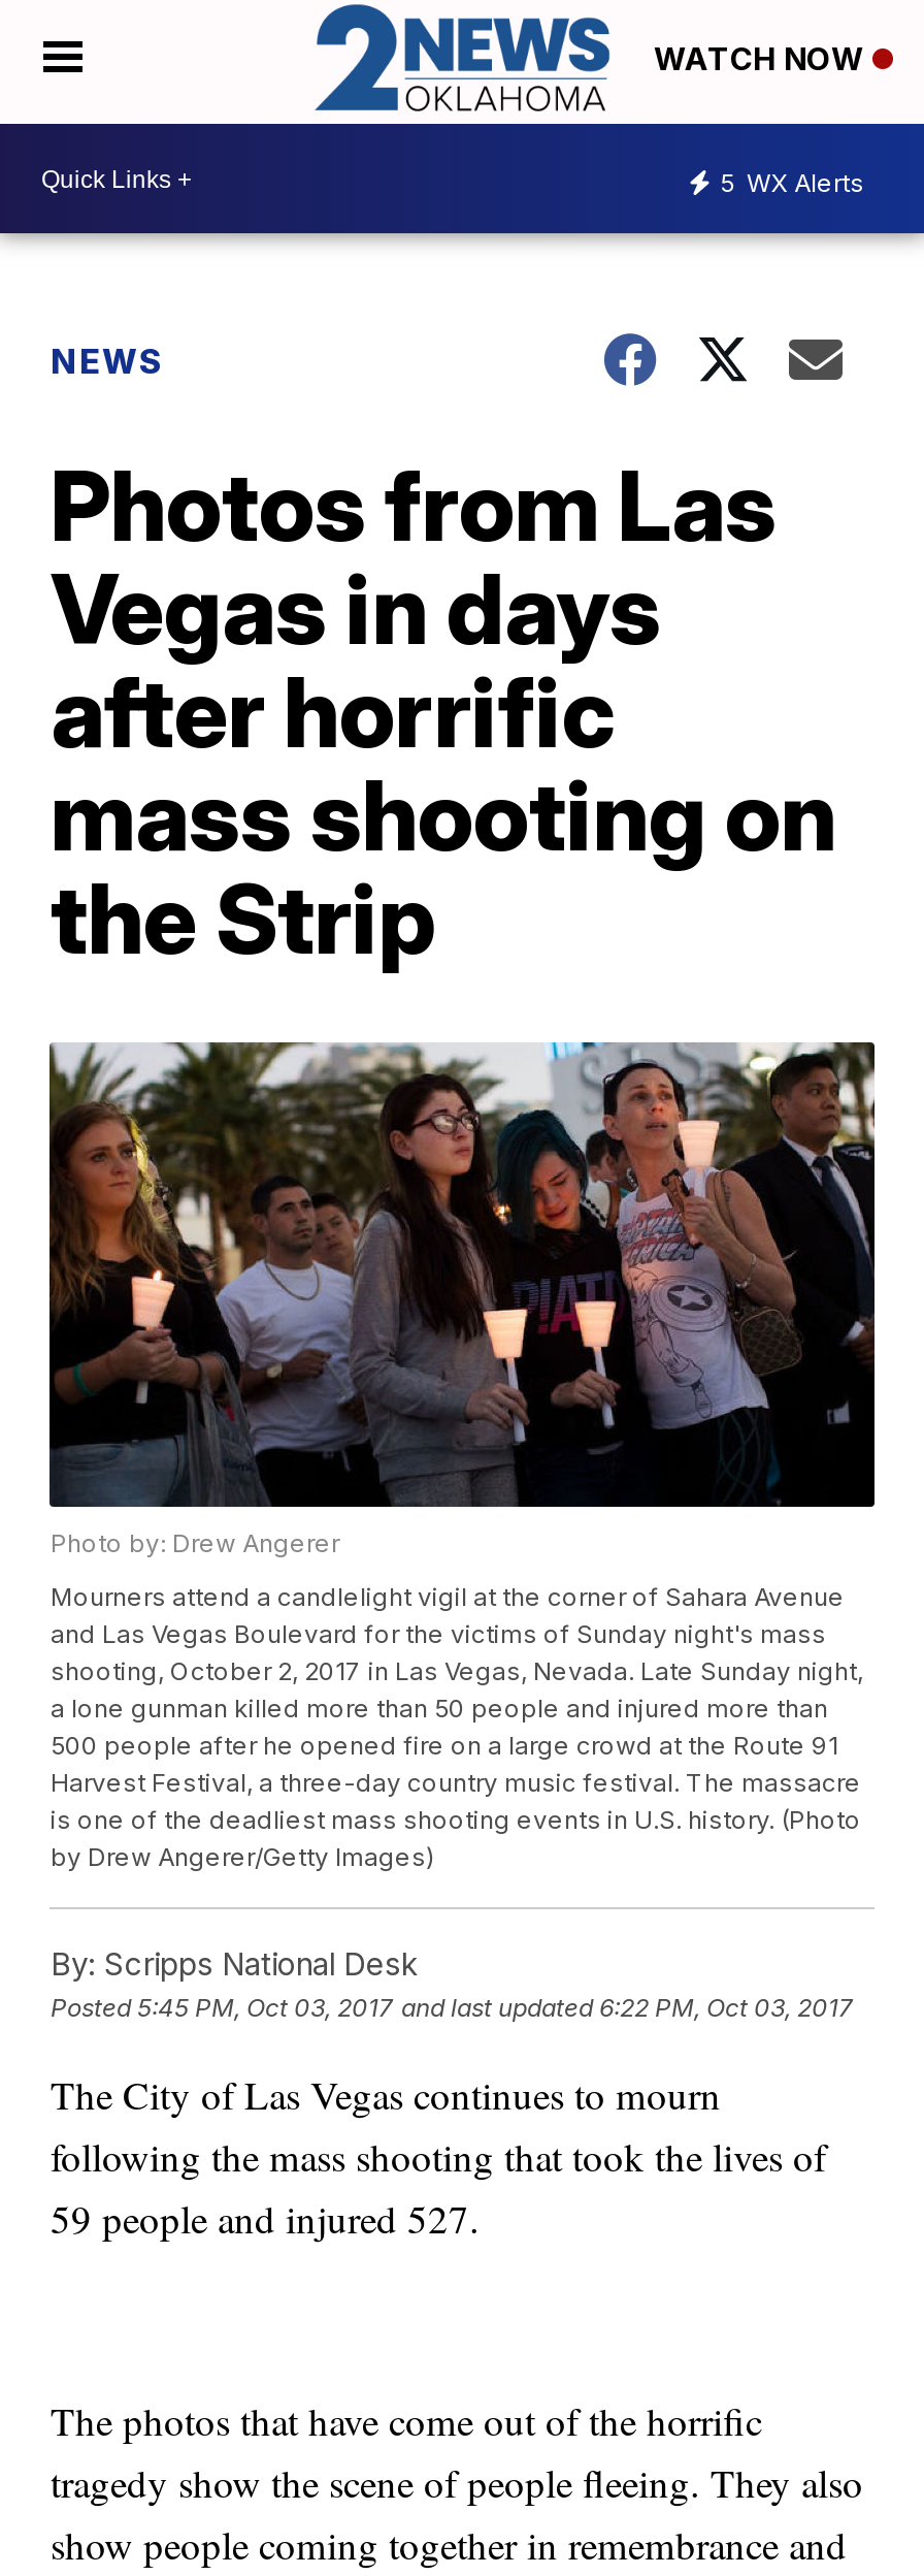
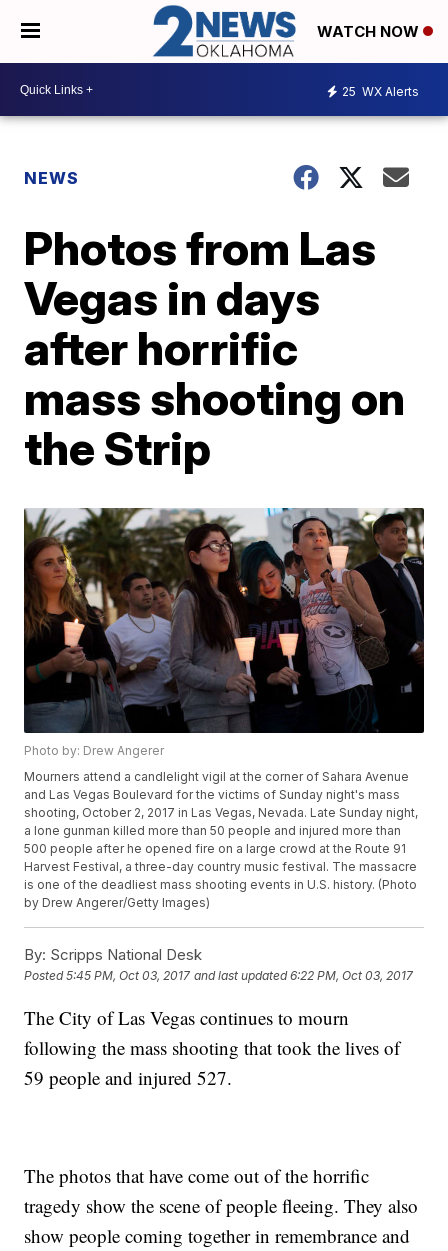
- 5 WX Alerts
+ 25 WX Alerts
